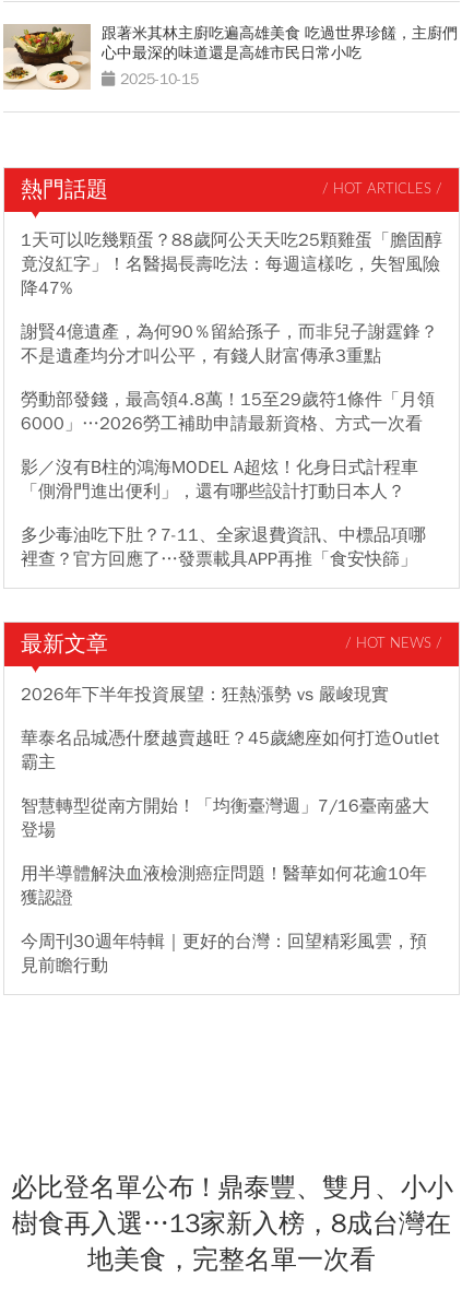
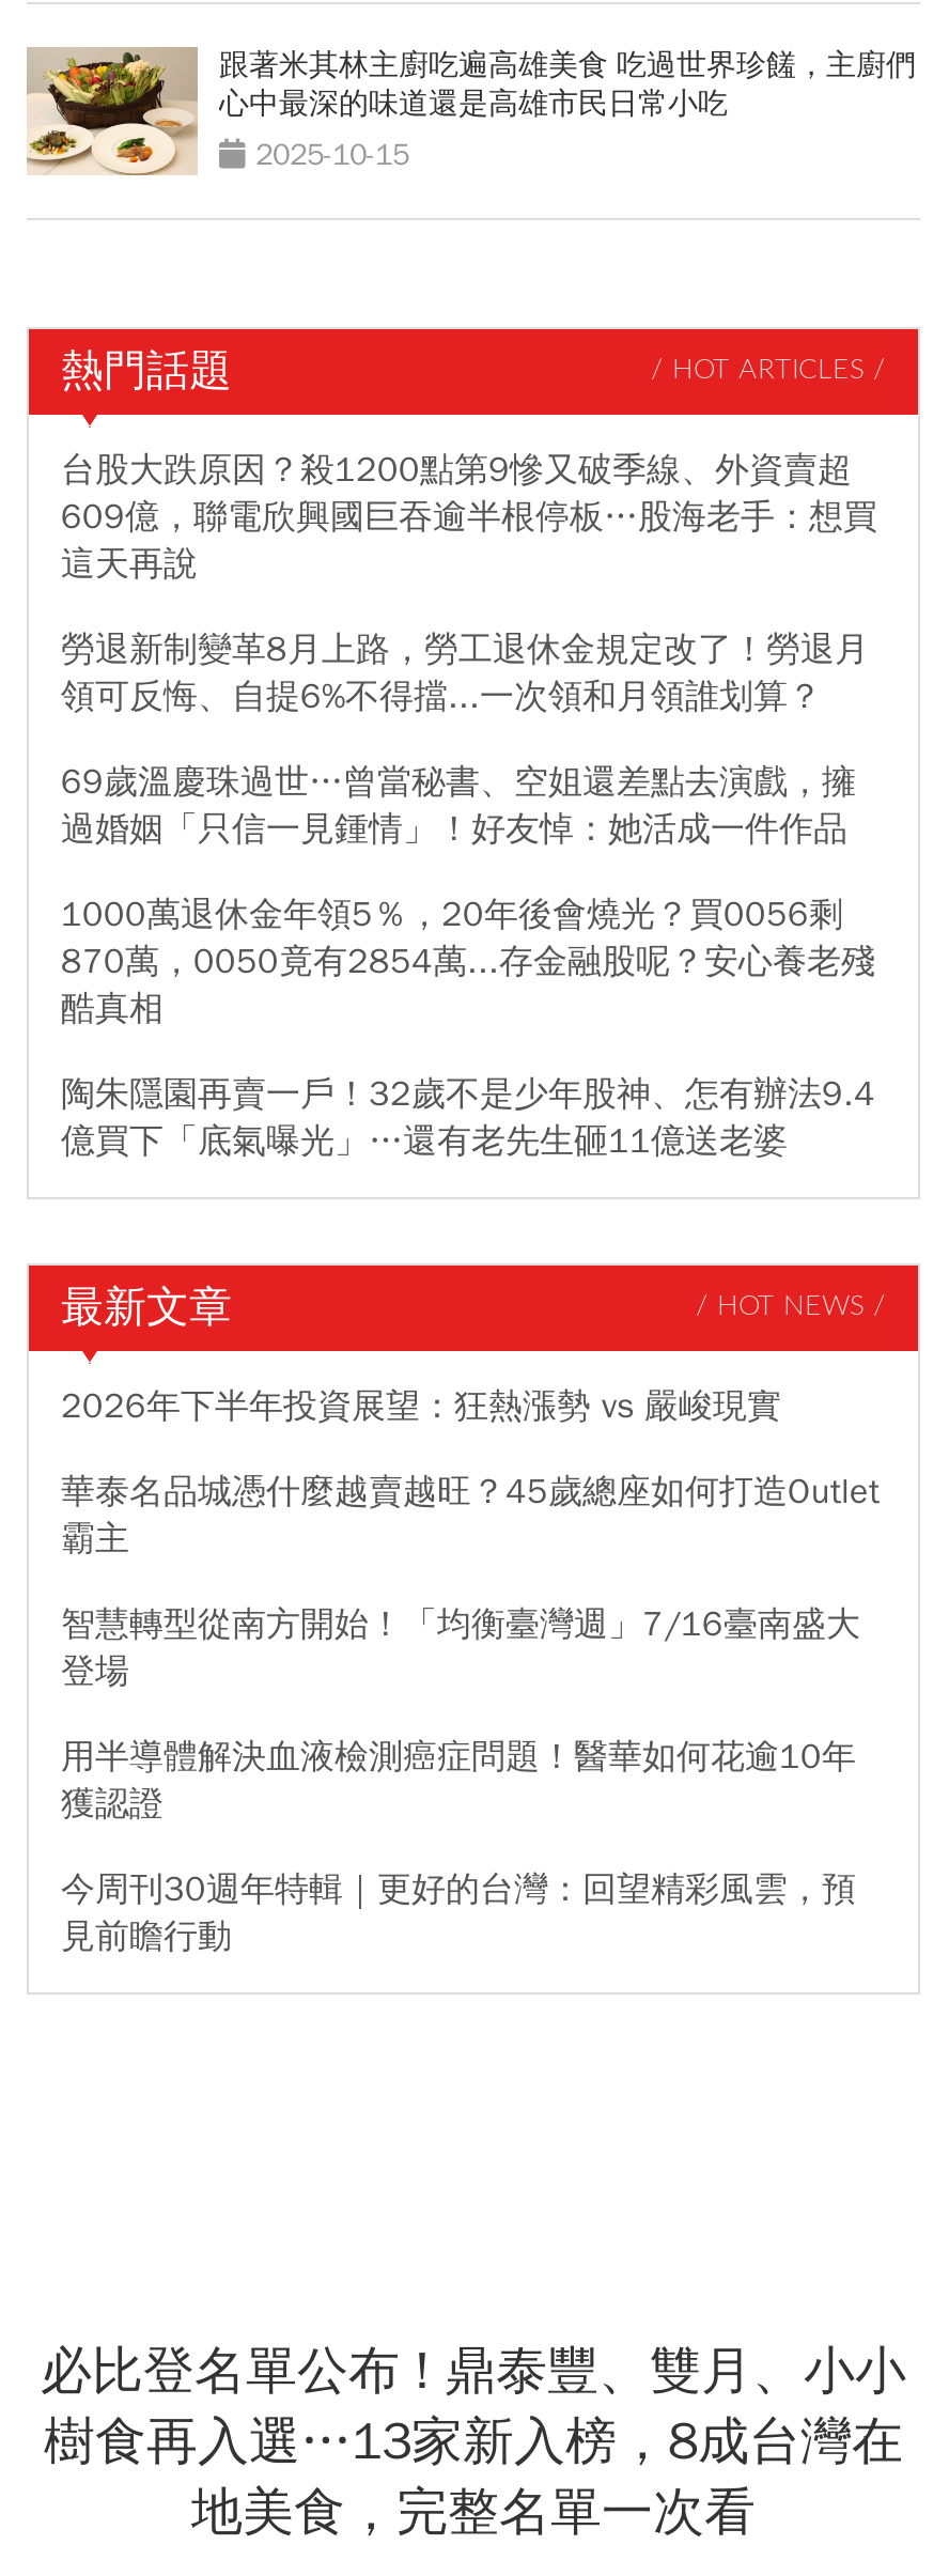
- 1天可以吃幾顆蛋？88歲阿公天天吃25顆雞蛋「膽固醇
- 竟沒紅字」！名醫揭長壽吃法：每週這樣吃，失智風險
- 降47%
+ 台股大跌原因？殺1200點第9慘又破季線、外資賣超
+ 609億，聯電欣興國巨吞逾半根停板…股海老手：想買
+ 這天再說

- 謝賢4億遺產，為何90％留給孫子，而非兒子謝霆鋒？
- 不是遺產均分才叫公平，有錢人財富傳承3重點
+ 勞退新制變革8月上路，勞工退休金規定改了！勞退月
+ 領可反悔、自提6%不得擋...一次領和月領誰划算？

- 勞動部發錢，最高領4.8萬！15至29歲符1條件「月領
- 6000」…2026勞工補助申請最新資格、方式一次看
+ 69歲溫慶珠過世…曾當秘書、空姐還差點去演戲，擁
+ 過婚姻「只信一見鍾情」！好友悼：她活成一件作品

- 影／沒有B柱的鴻海MODEL A超炫！化身日式計程車
- 「側滑門進出便利」，還有哪些設計打動日本人？
+ 1000萬退休金年領5％，20年後會燒光？買0056剩
+ 870萬，0050竟有2854萬...存金融股呢？安心養老殘
+ 酷真相

- 多少毒油吃下肚？7-11、全家退費資訊、中標品項哪
- 裡查？官方回應了…發票載具APP再推「食安快篩」
+ 陶朱隱園再賣一戶！32歲不是少年股神、怎有辦法9.4
+ 億買下「底氣曝光」…還有老先生砸11億送老婆
